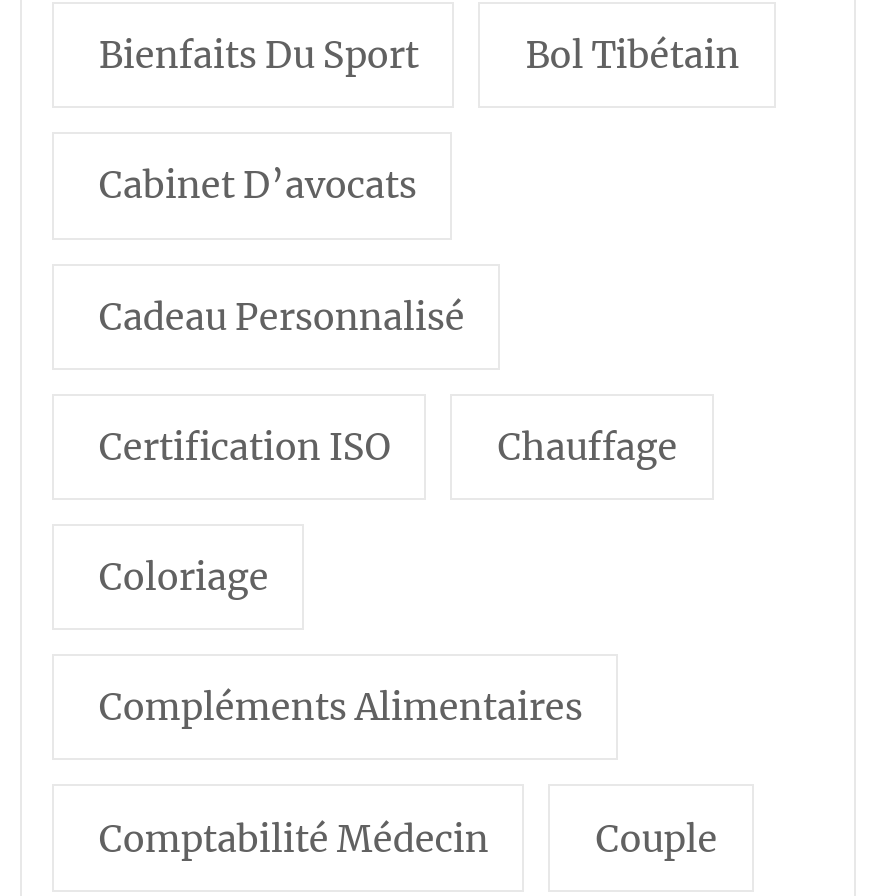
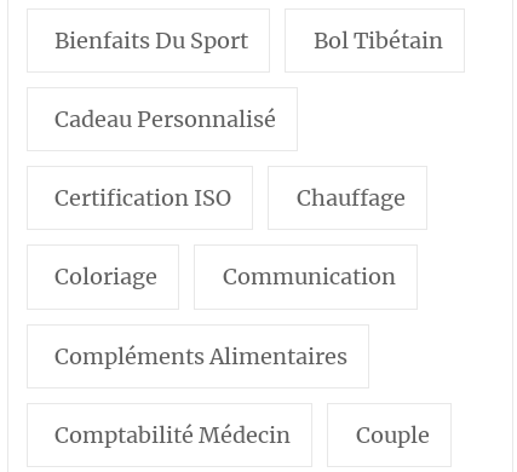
- Cabinet D’avocats

+ Communication
